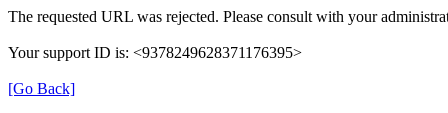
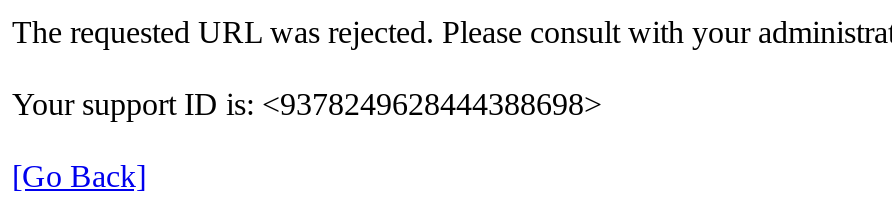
- Your support ID is: <9378249628371176395>
+ Your support ID is: <9378249628444388698>
